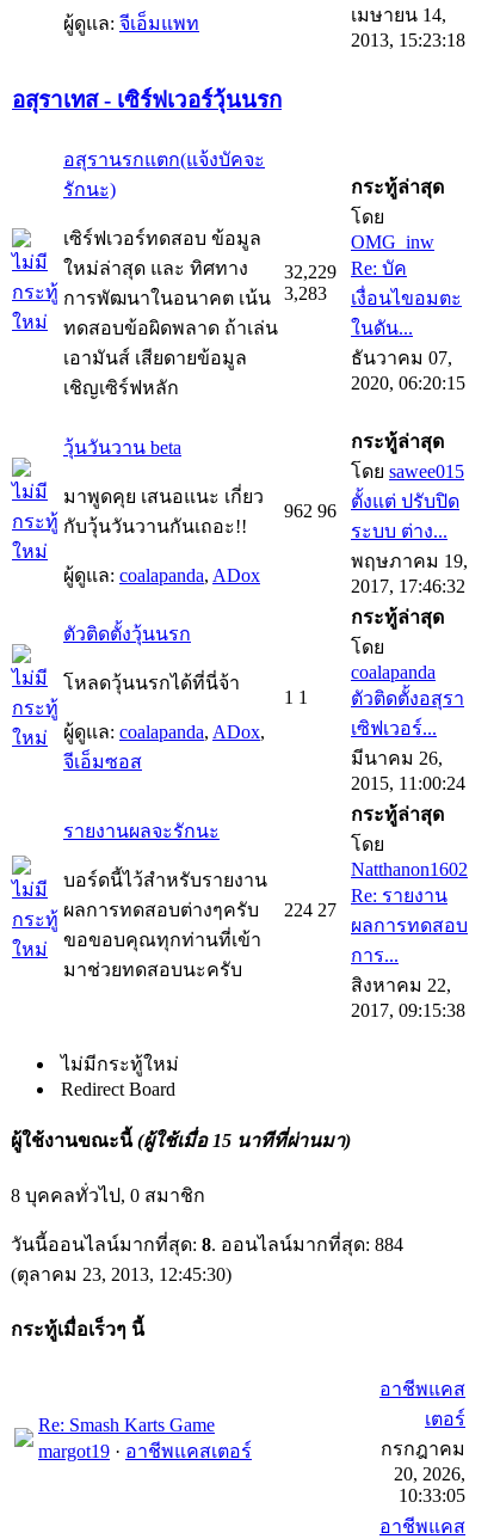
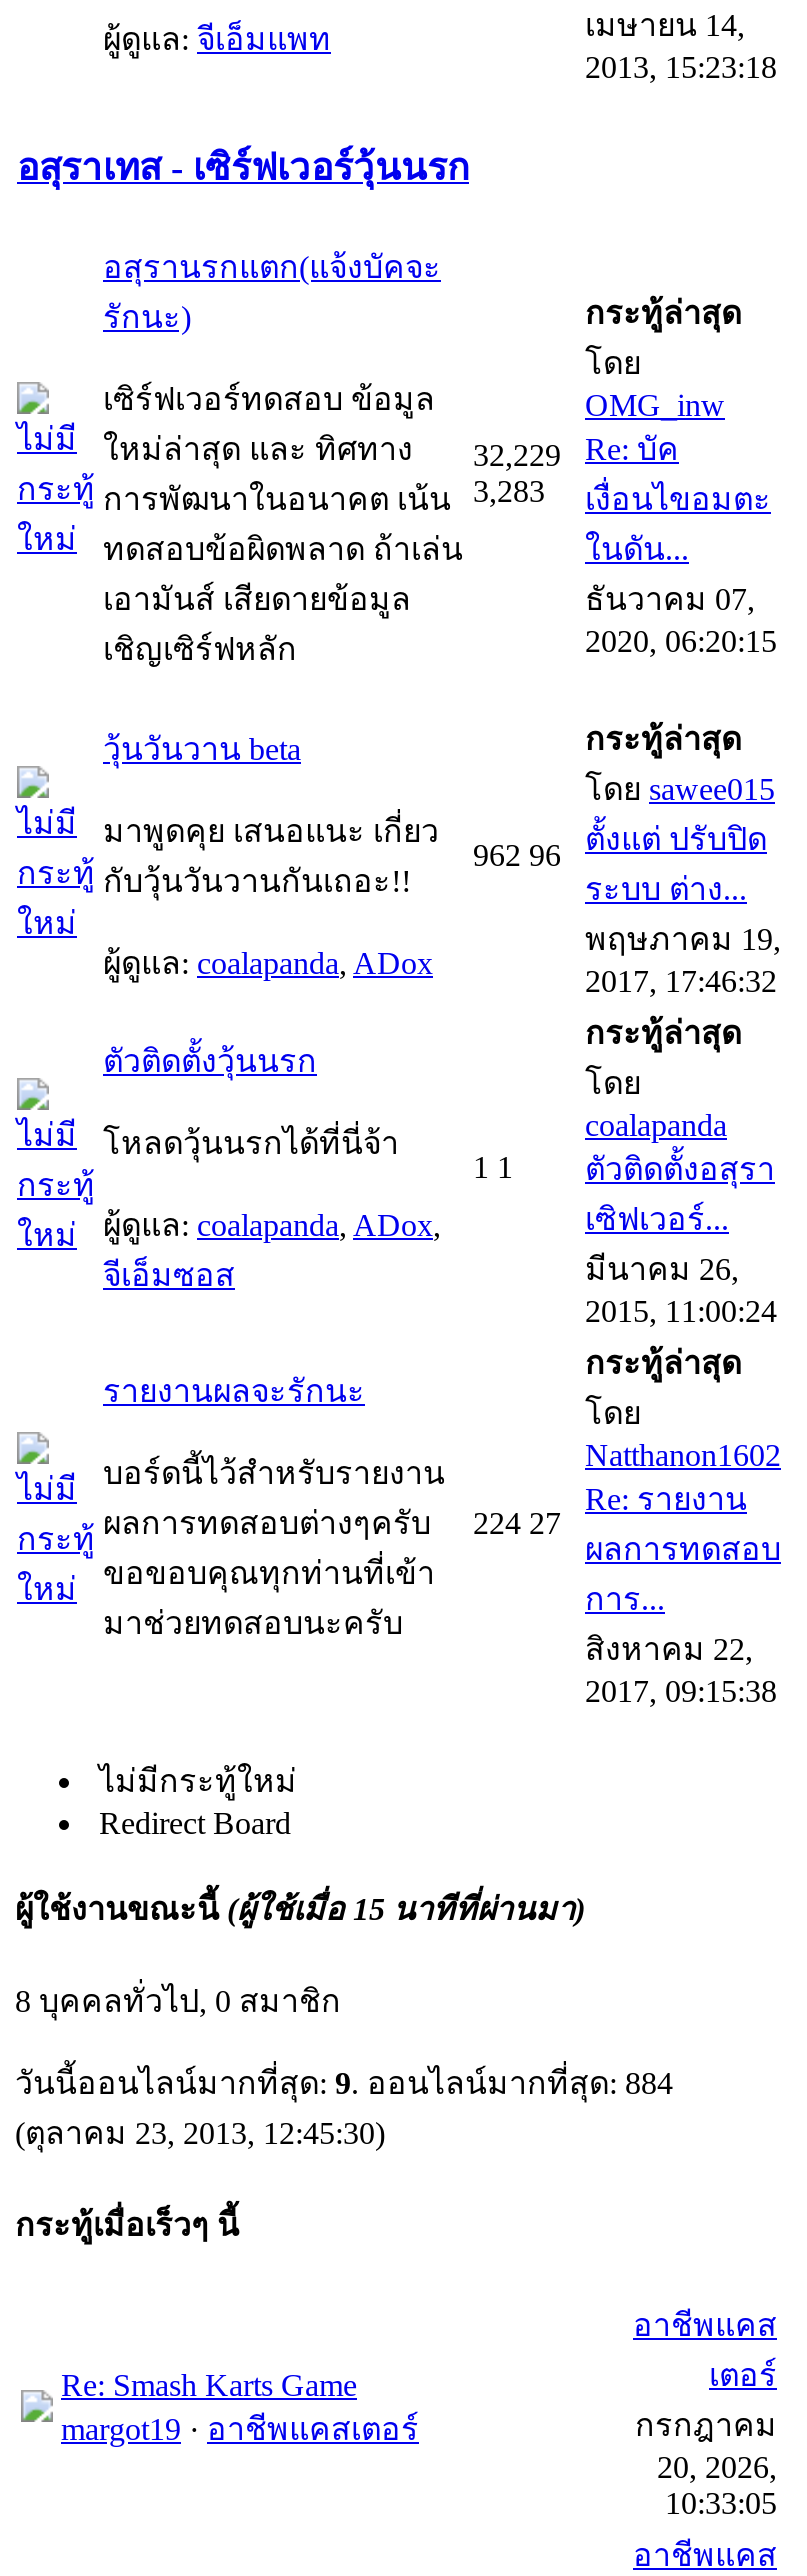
- วันนี้ออนไลน์มากที่สุด: 8. ออนไลน์มากที่สุด: 884
+ วันนี้ออนไลน์มากที่สุด: 9. ออนไลน์มากที่สุด: 884
